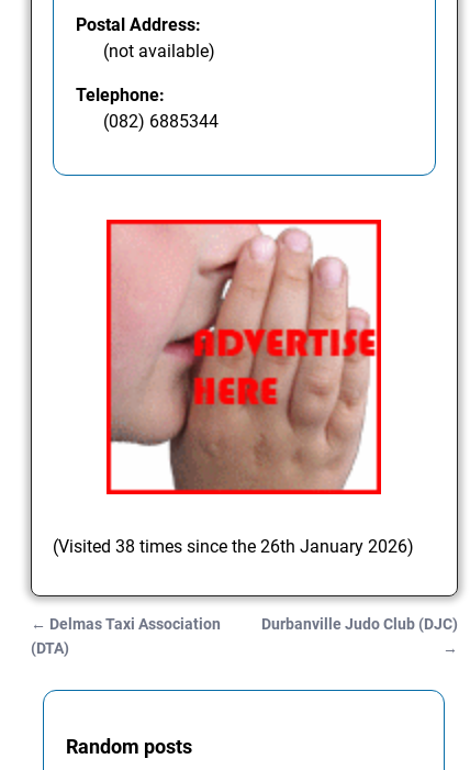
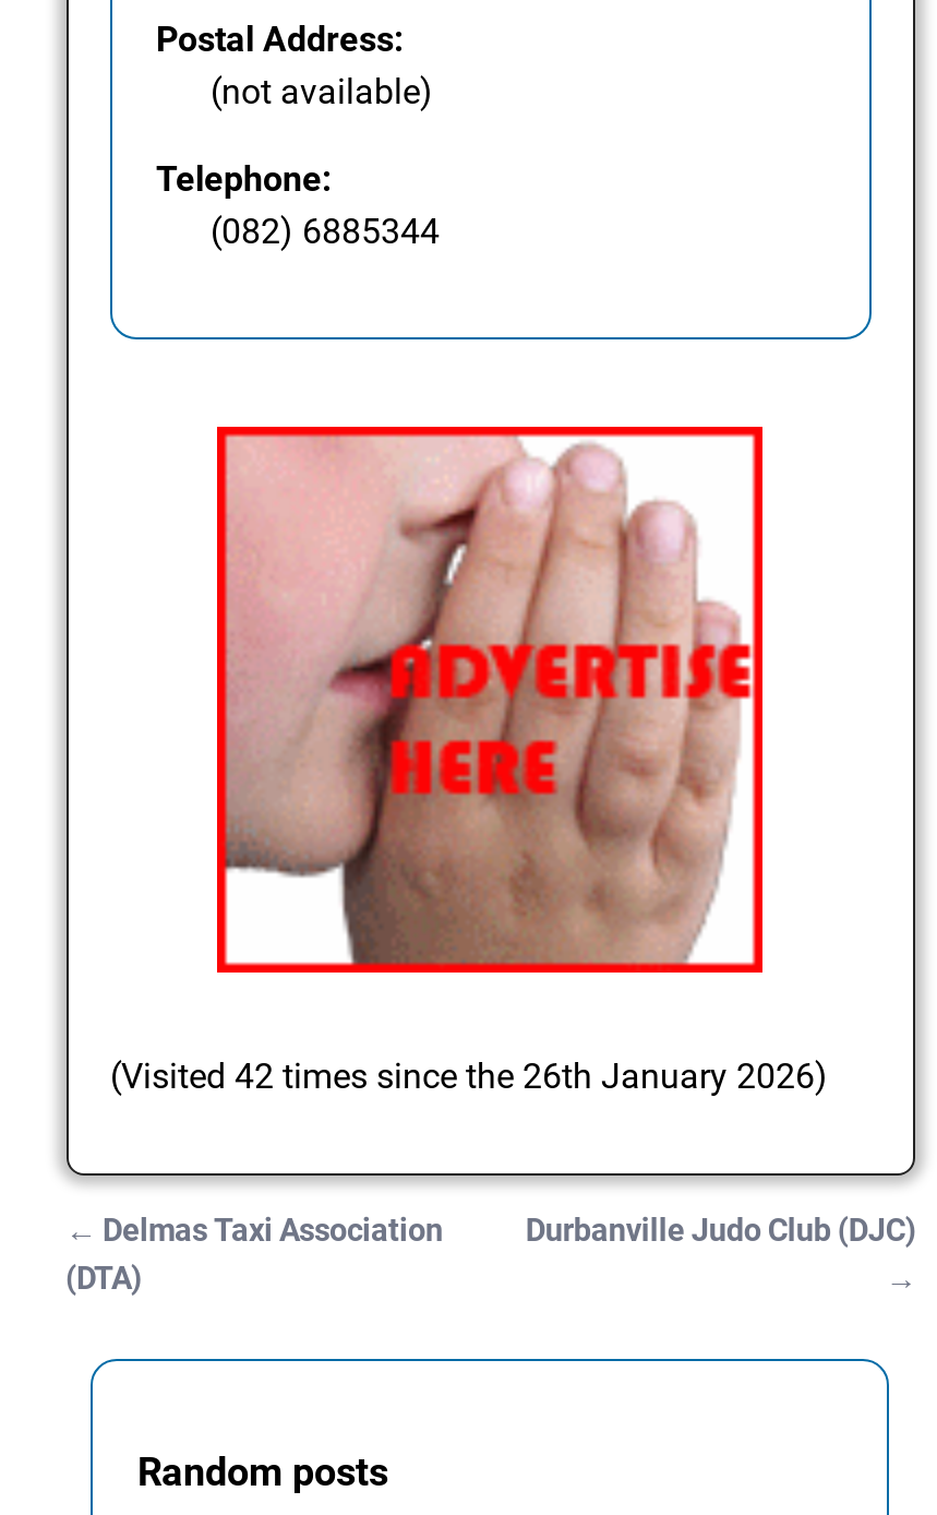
- (Visited 38 times since the 26th January 2026)
+ (Visited 42 times since the 26th January 2026)
